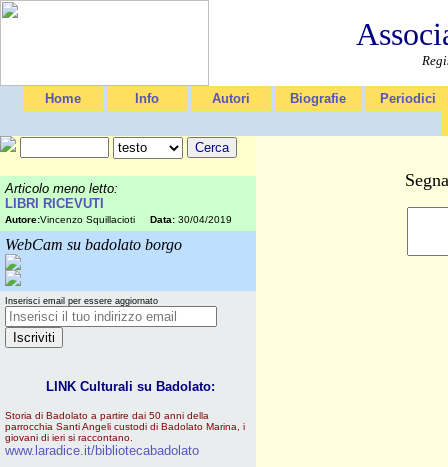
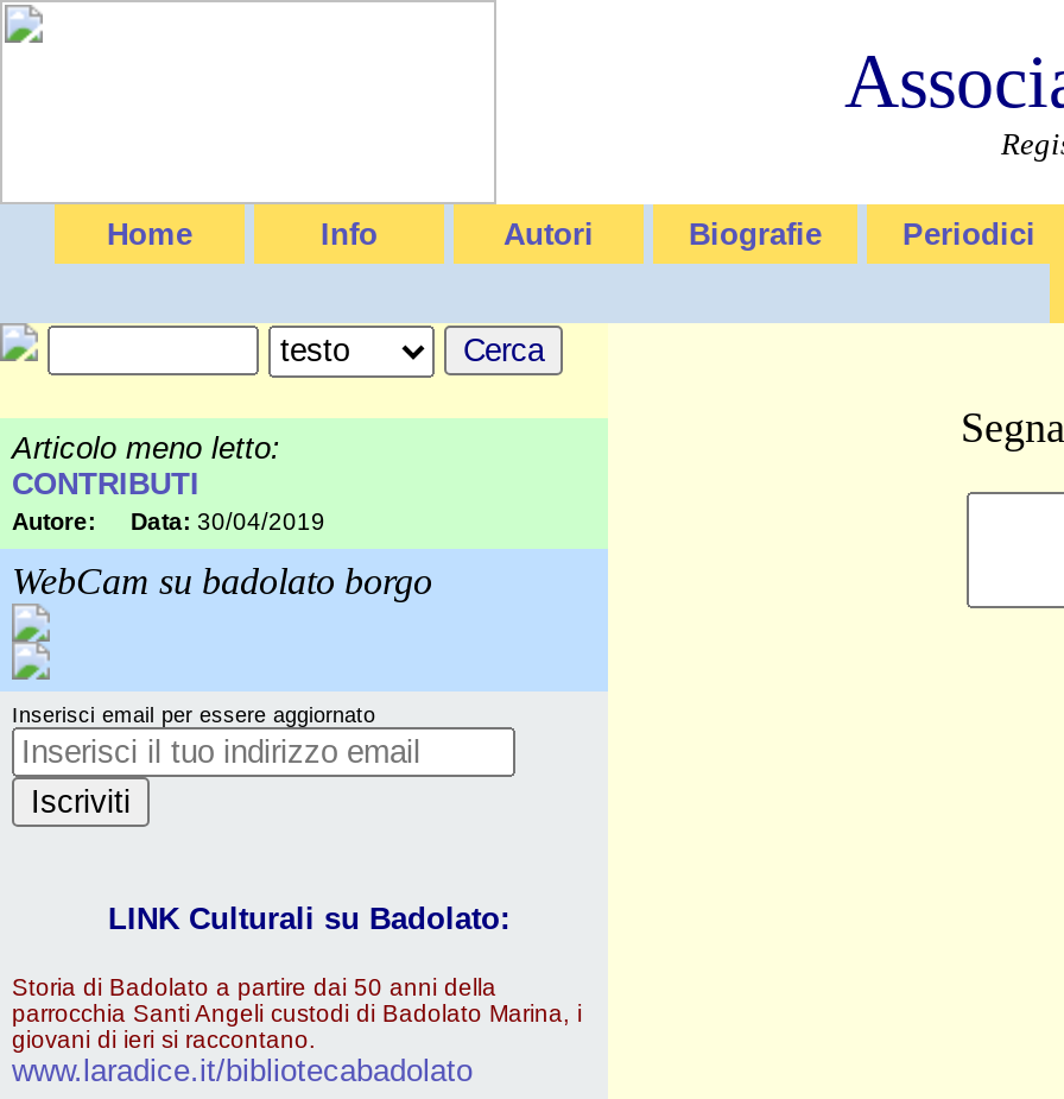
- LIBRI RICEVUTI
- Autore: Vincenzo Squillacioti Data: 30/04/2019
+ CONTRIBUTI
+ Autore:
+ Data: 30/04/2019
